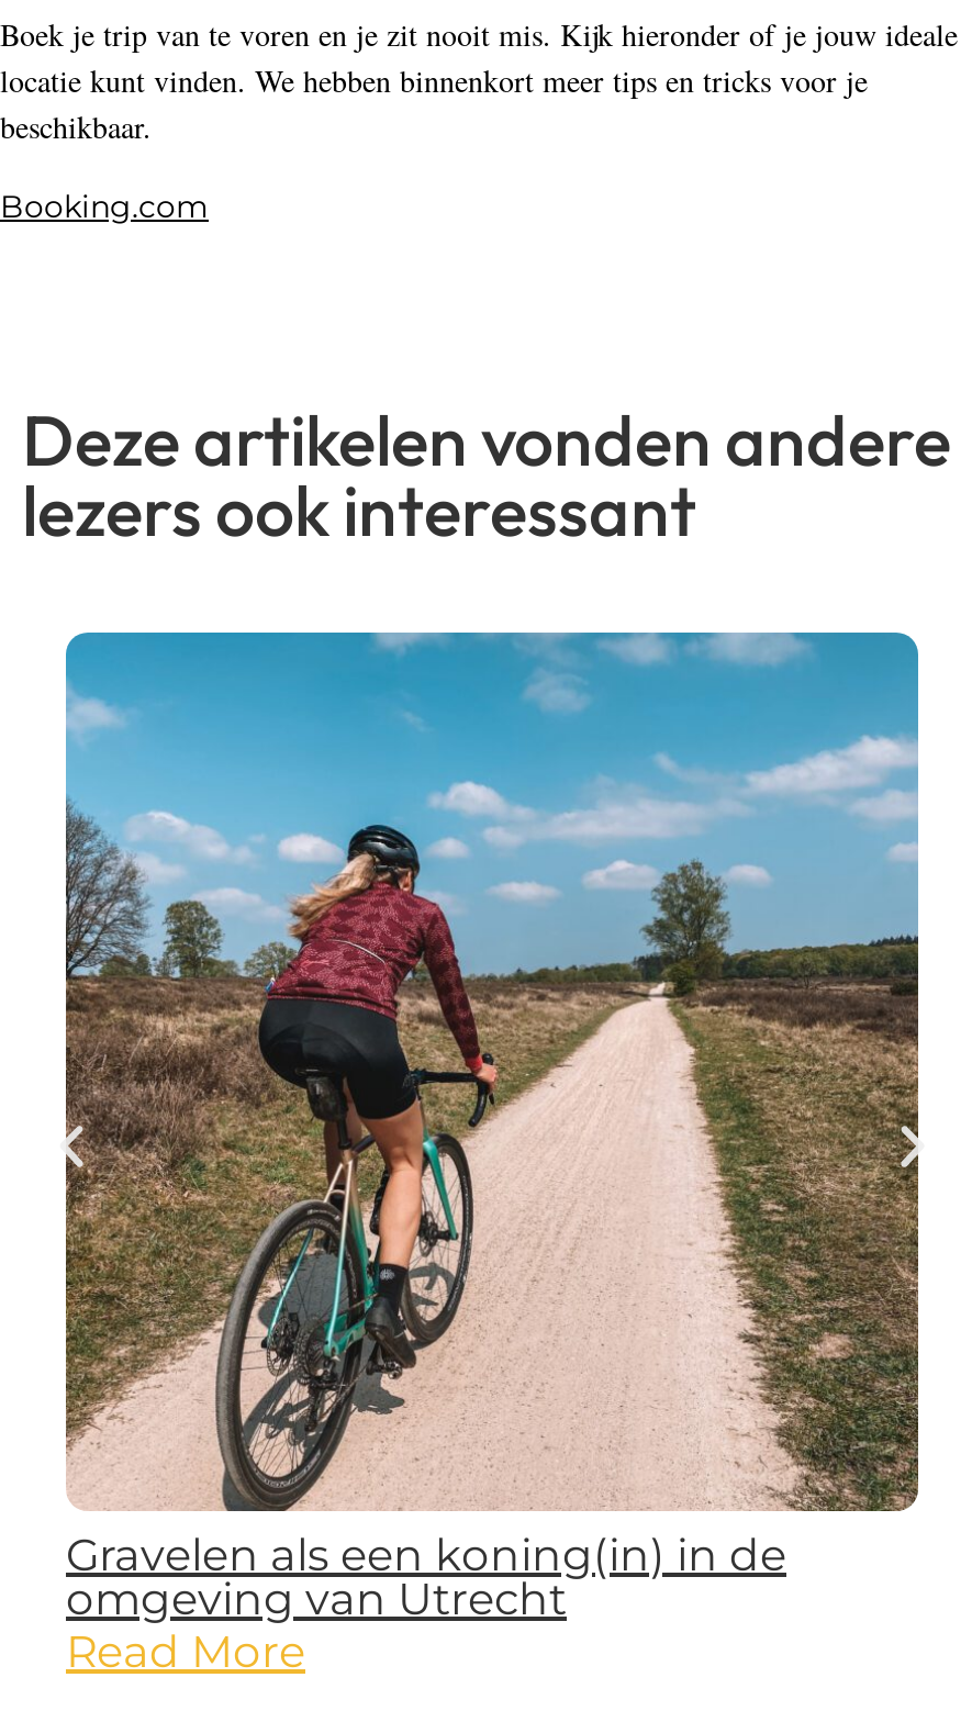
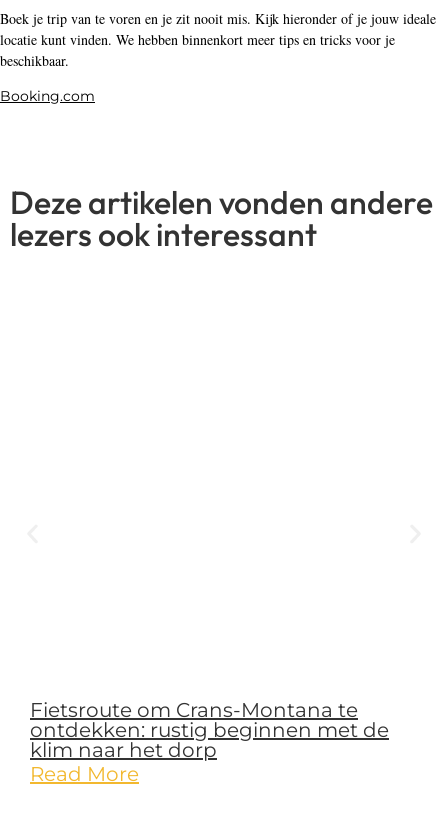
- [image]

- Gravelen als een koning(in) in de
- omgeving van Utrecht
+ Fietsroute om Crans-Montana te
+ ontdekken: rustig beginnen met de
+ klim naar het dorp
